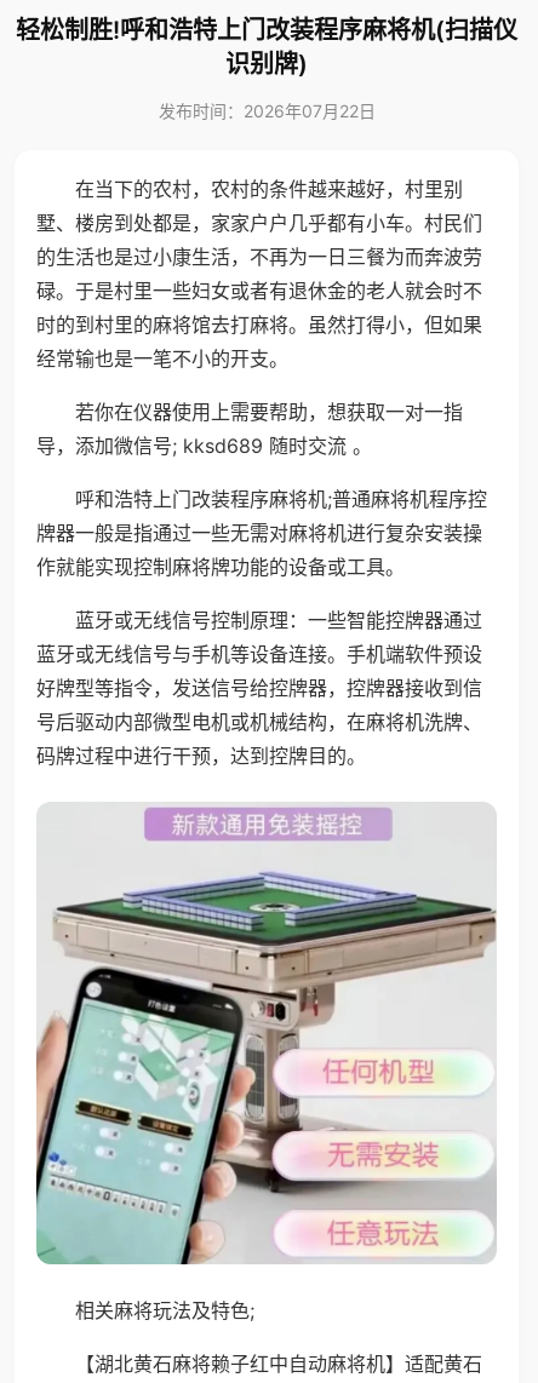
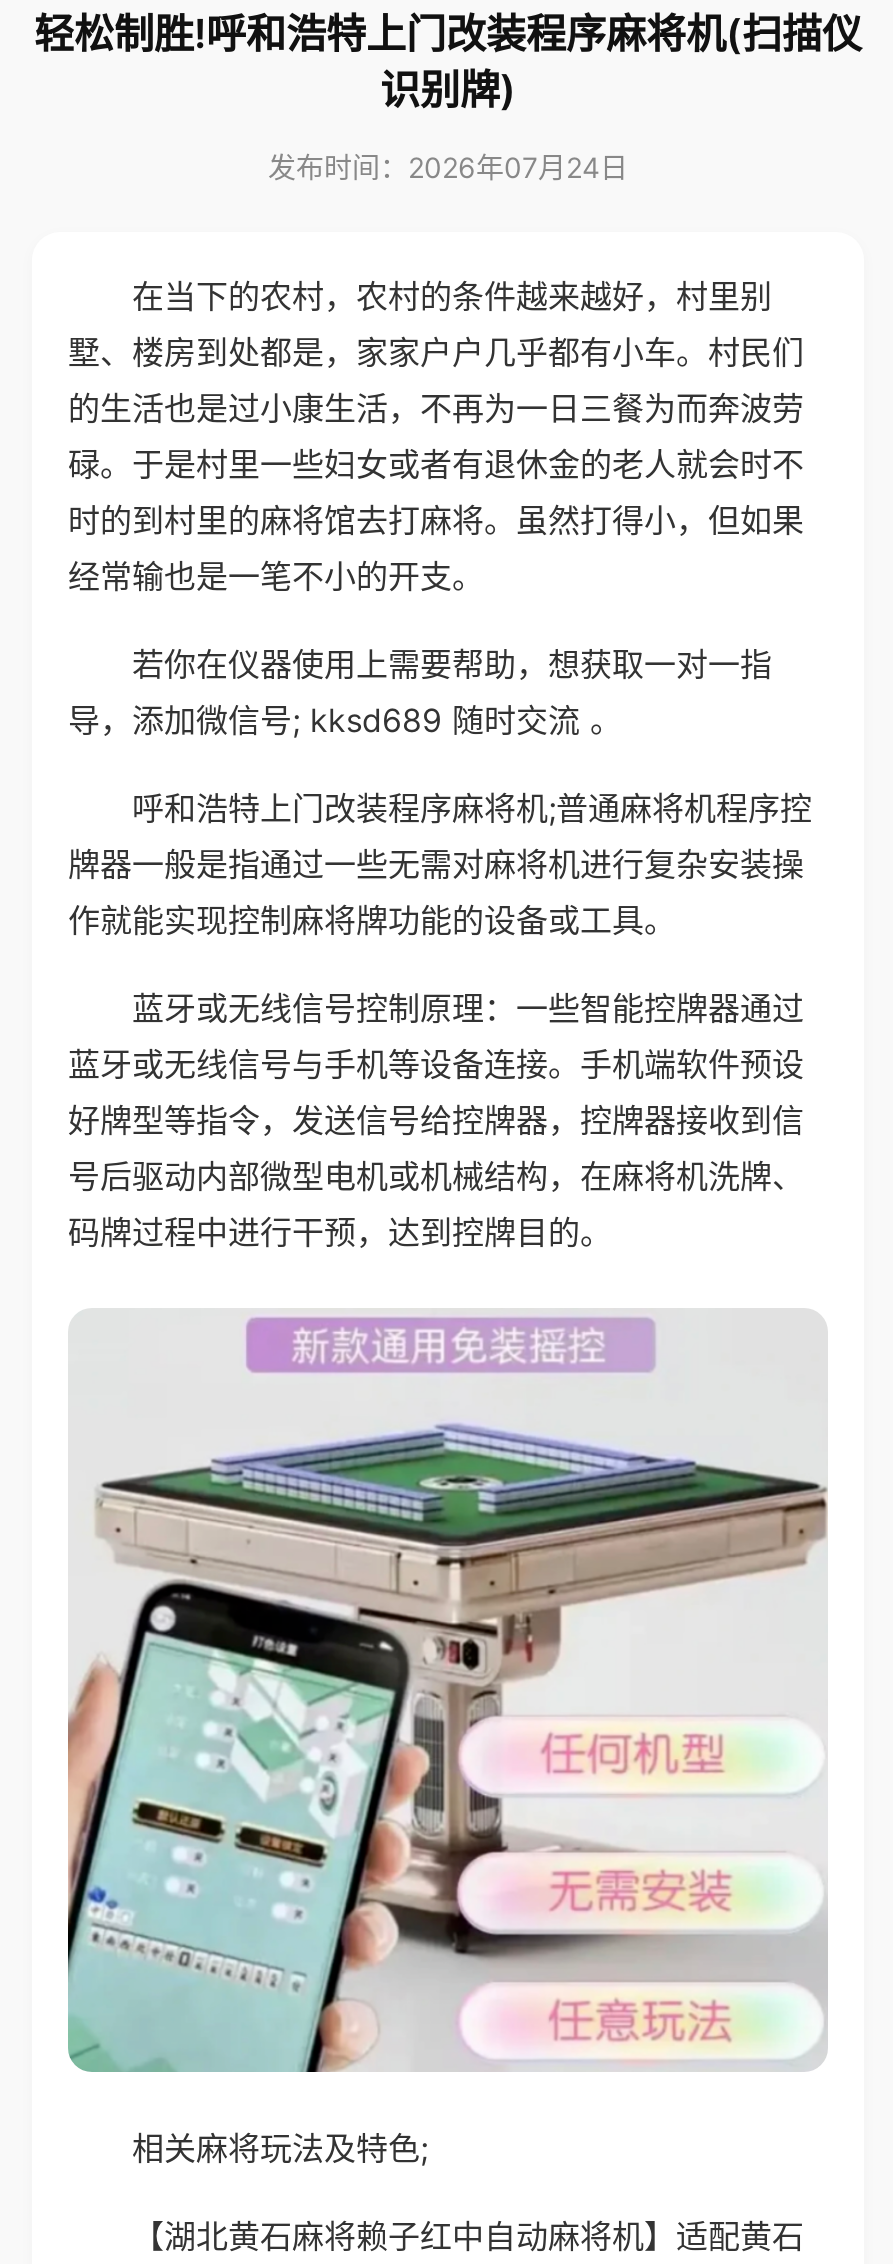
- 发布时间：2026年07月22日
+ 发布时间：2026年07月24日
